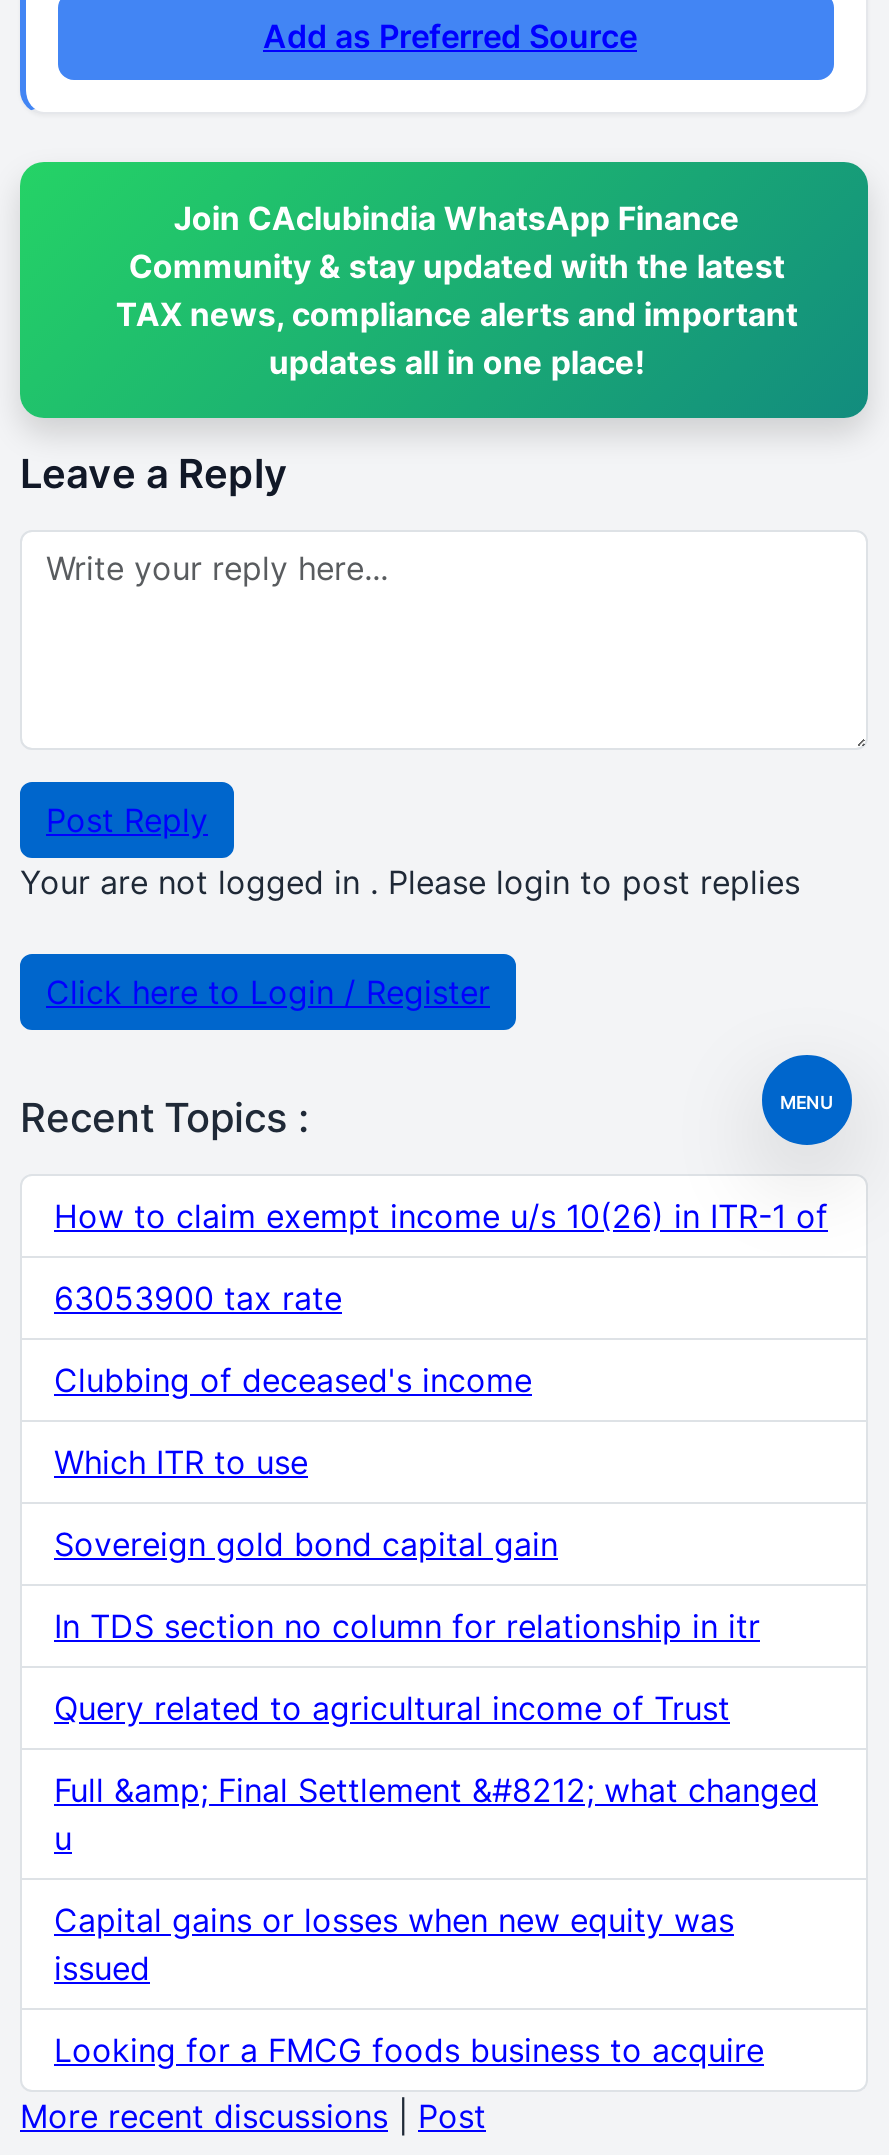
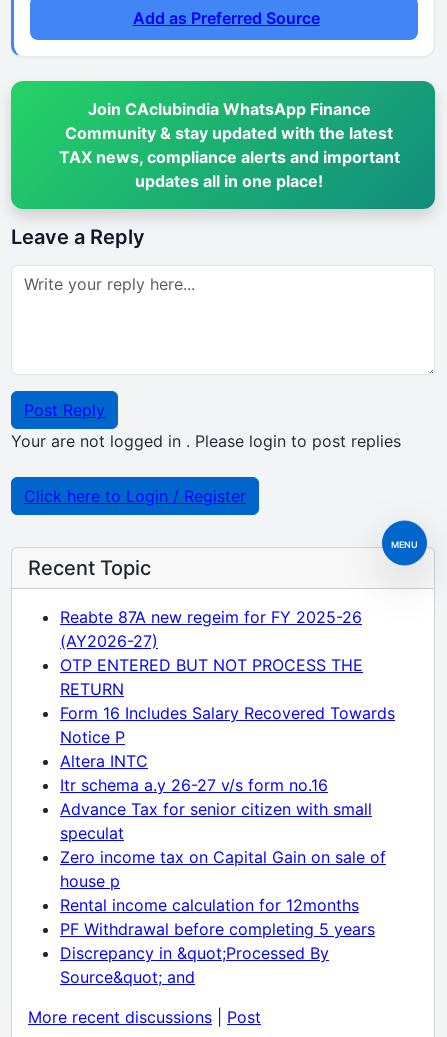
- Recent Topics :
- How to claim exempt income u/s 10(26) in ITR-1 of
- 63053900 tax rate
- Clubbing of deceased's income
- Which ITR to use
- Sovereign gold bond capital gain
- In TDS section no column for relationship in itr
- Query related to agricultural income of Trust
- Full &amp; Final Settlement &#8212; what changed
- u
- Capital gains or losses when new equity was
- issued
- Looking for a FMCG foods business to acquire
+ Recent Topic
+ Reabte 87A new regeim for FY 2025-26
+ (AY2026-27)
+ OTP ENTERED BUT NOT PROCESS THE
+ RETURN
+ Form 16 Includes Salary Recovered Towards
+ Notice P
+ Altera INTC
+ Itr schema a.y 26-27 v/s form no.16
+ Advance Tax for senior citizen with small
+ speculat
+ Zero income tax on Capital Gain on sale of
+ house p
+ Rental income calculation for 12months
+ PF Withdrawal before completing 5 years
+ Discrepancy in &quot;Processed By
+ Source&quot; and
